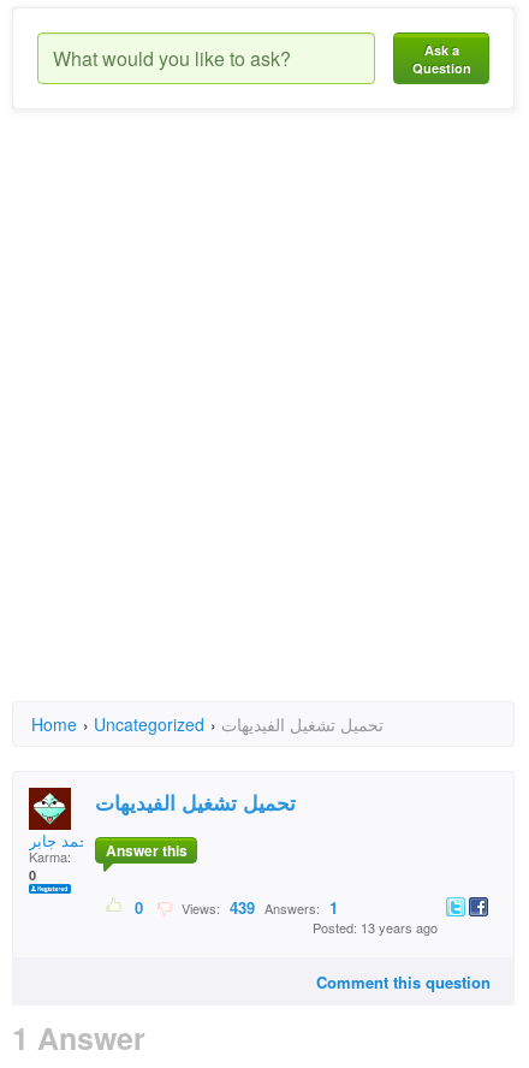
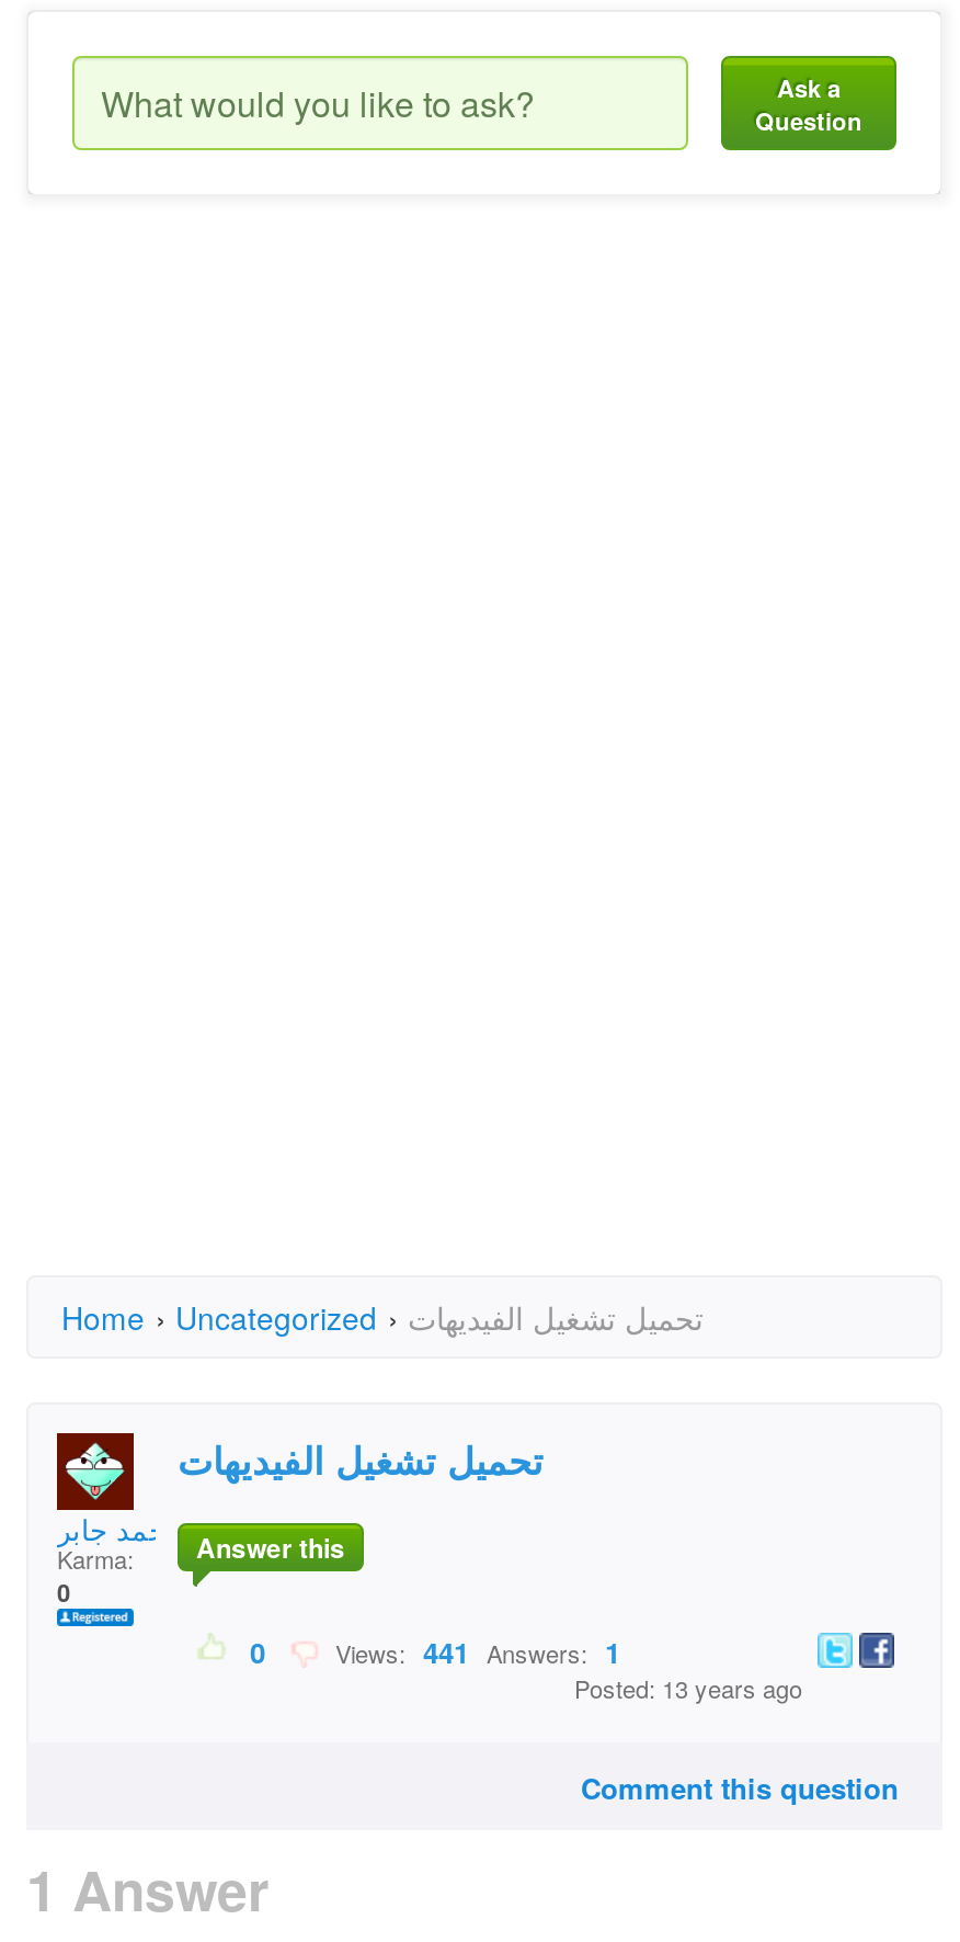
- Views: 439 Answers: 1
+ Views: 441 Answers: 1
